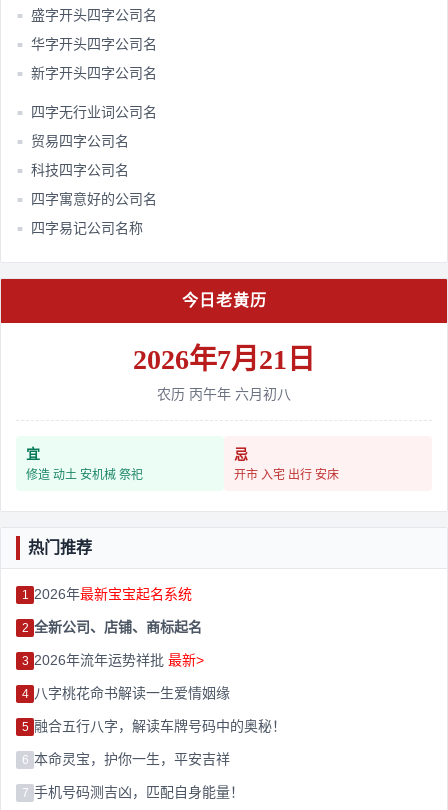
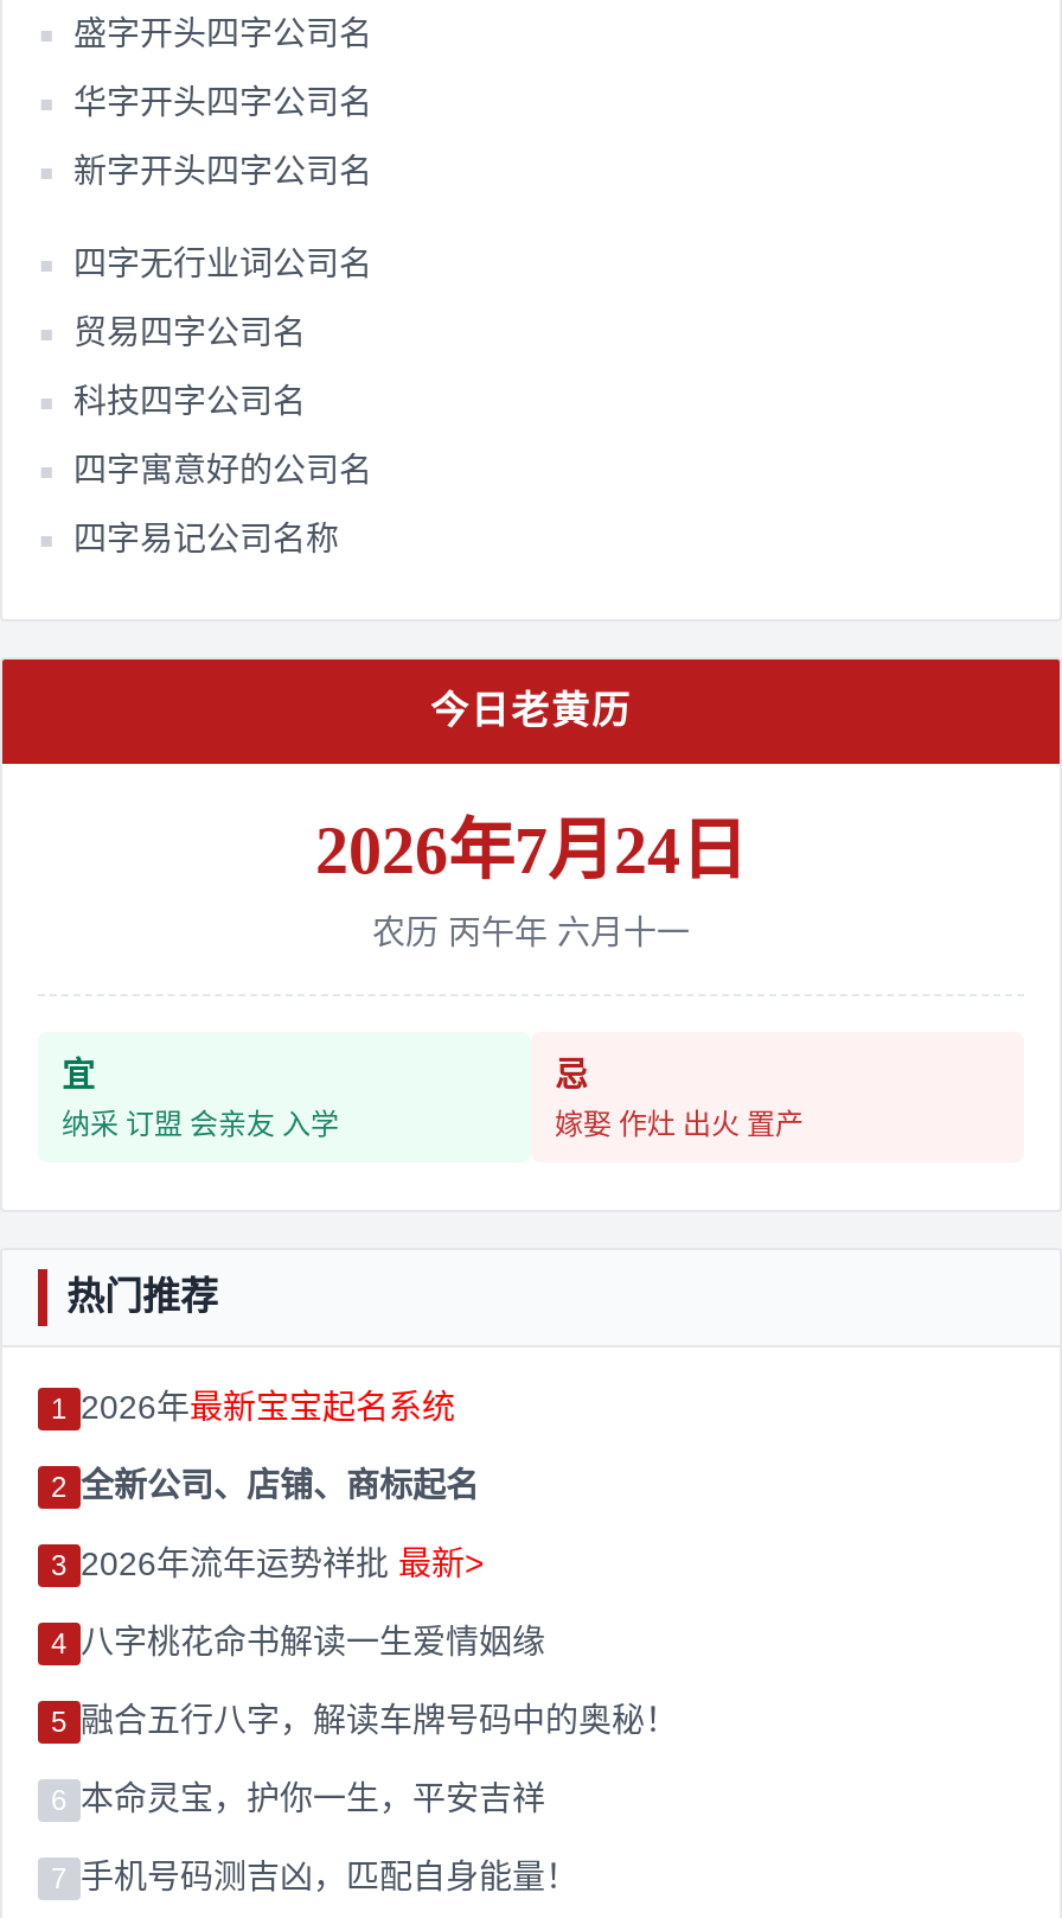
- 2026年7月21日
+ 2026年7月24日

- 农历 丙午年 六月初八
+ 农历 丙午年 六月十一

- 修造 动土 安机械 祭祀
+ 纳采 订盟 会亲友 入学

- 开市 入宅 出行 安床
+ 嫁娶 作灶 出火 置产
